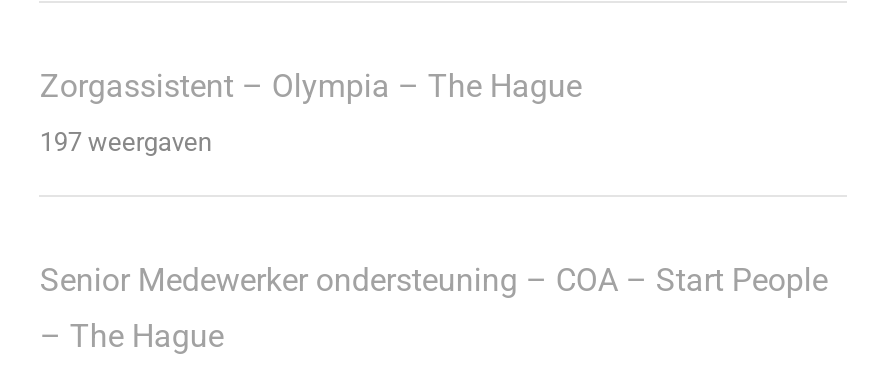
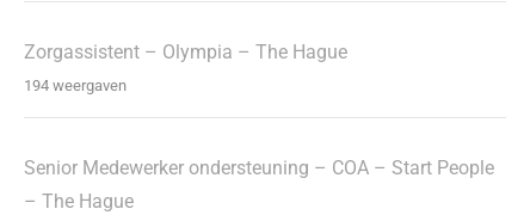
- 197 weergaven
+ 194 weergaven
